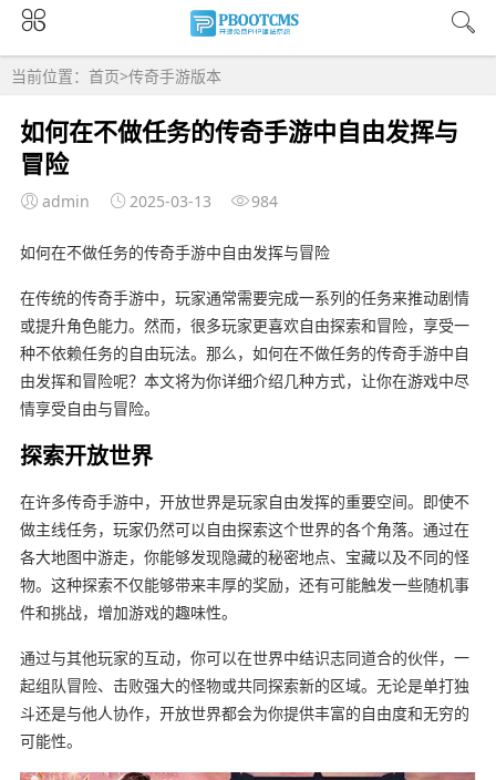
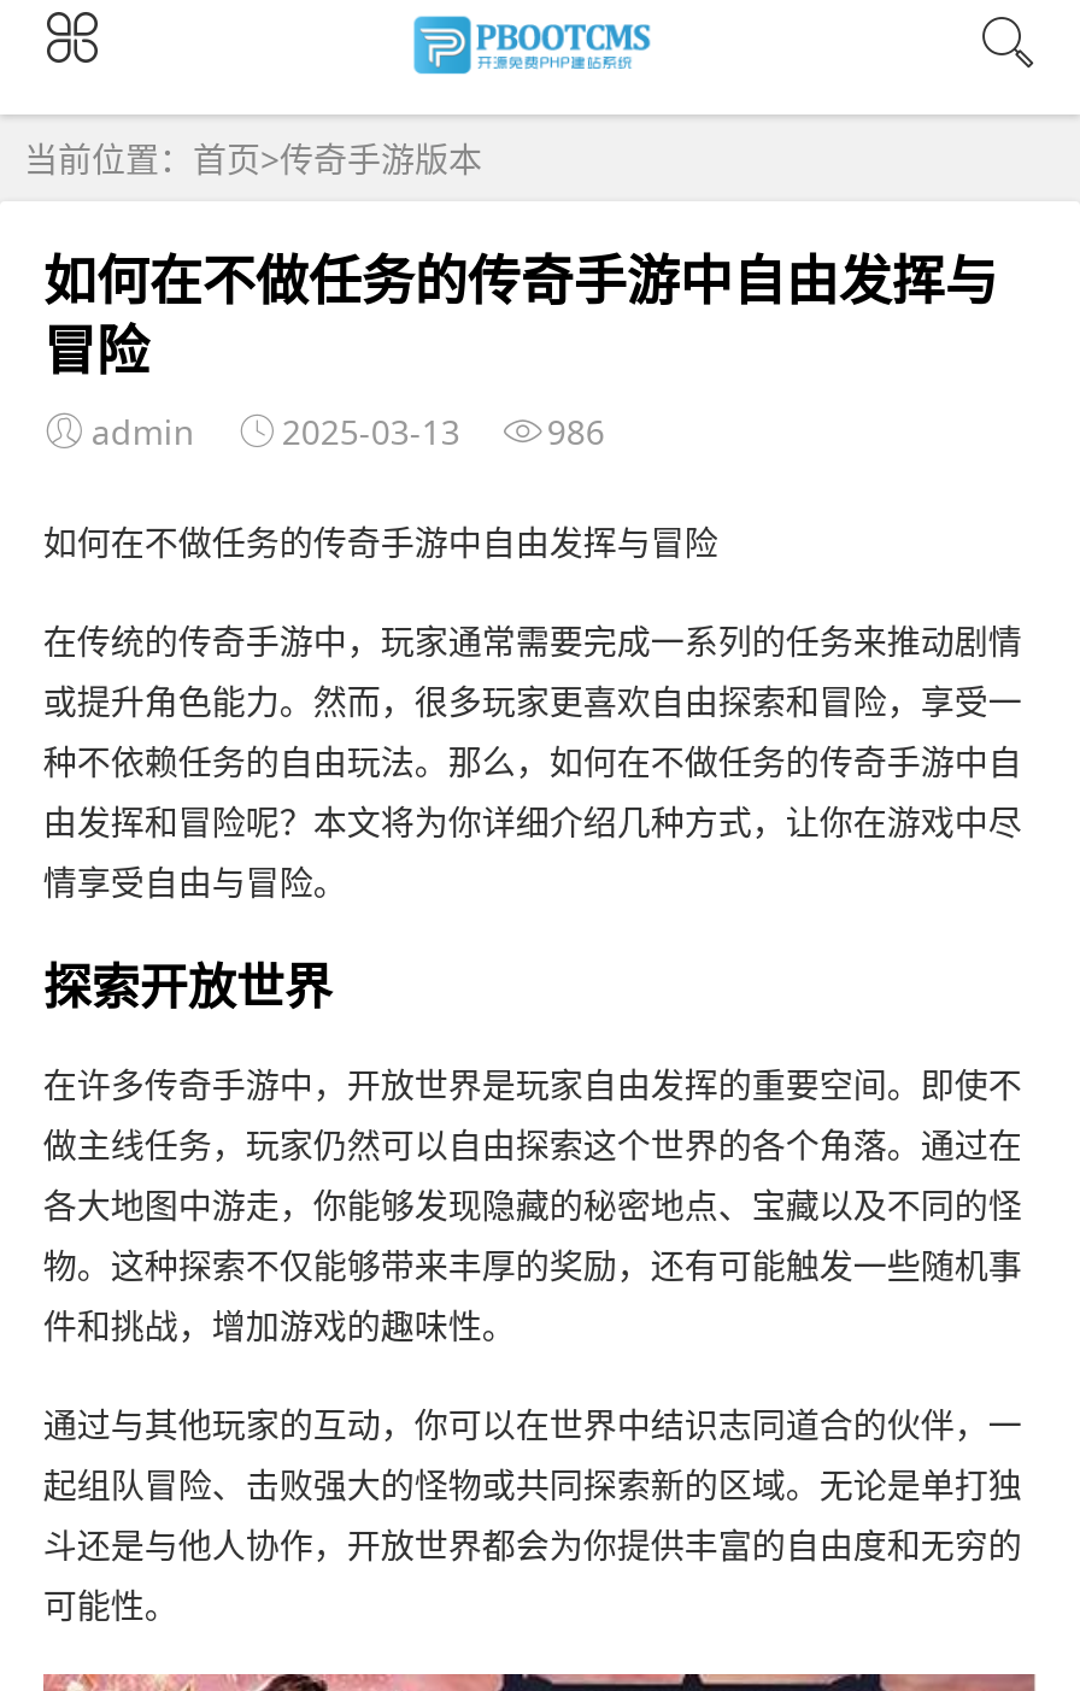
- admin 2025-03-13 984
+ admin 2025-03-13 986
